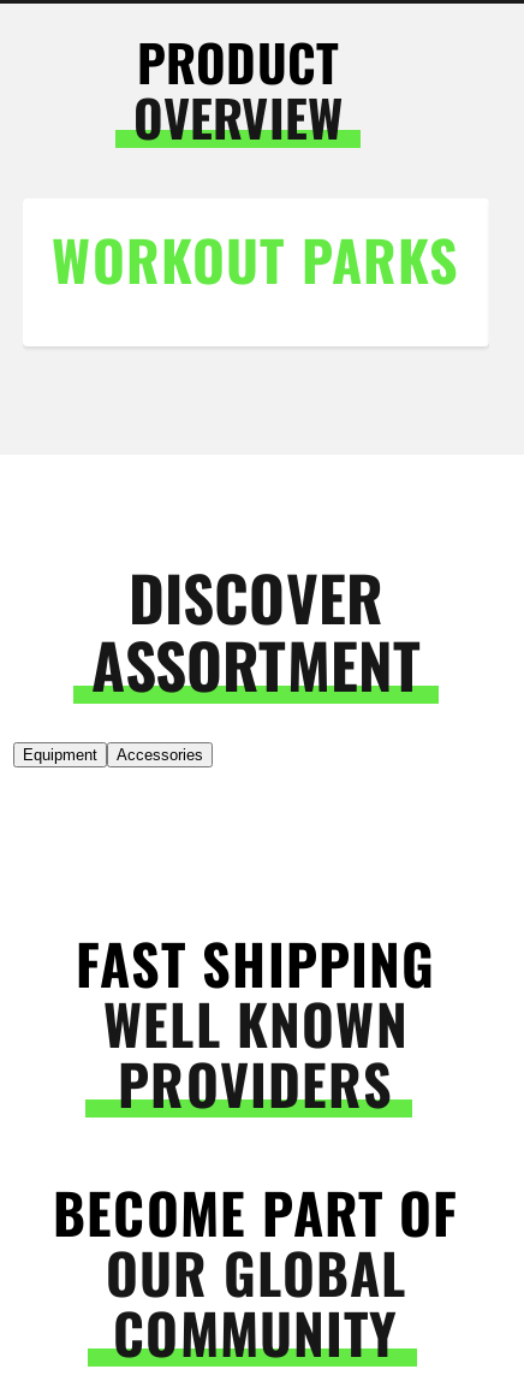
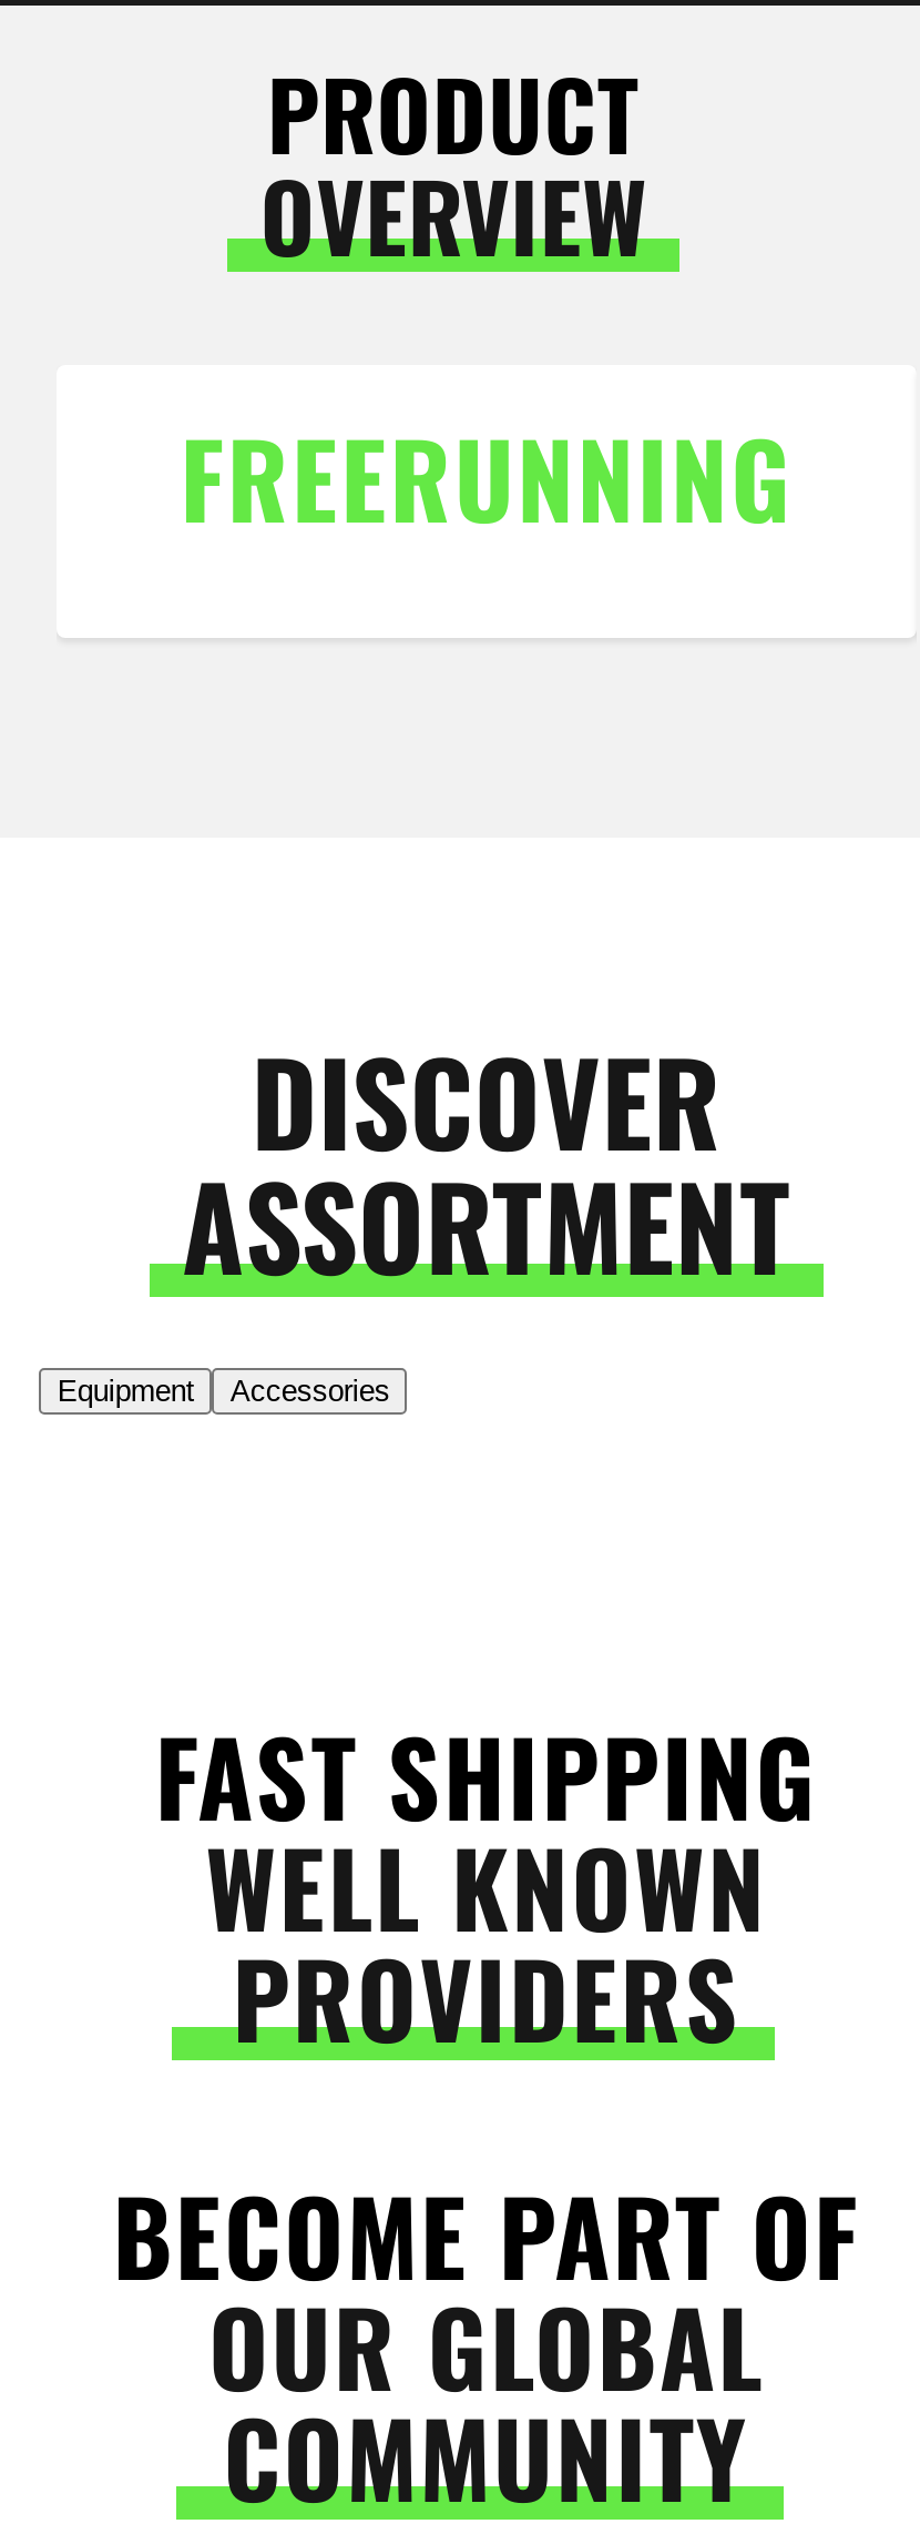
- WORKOUT PARKS
+ FREERUNNING
